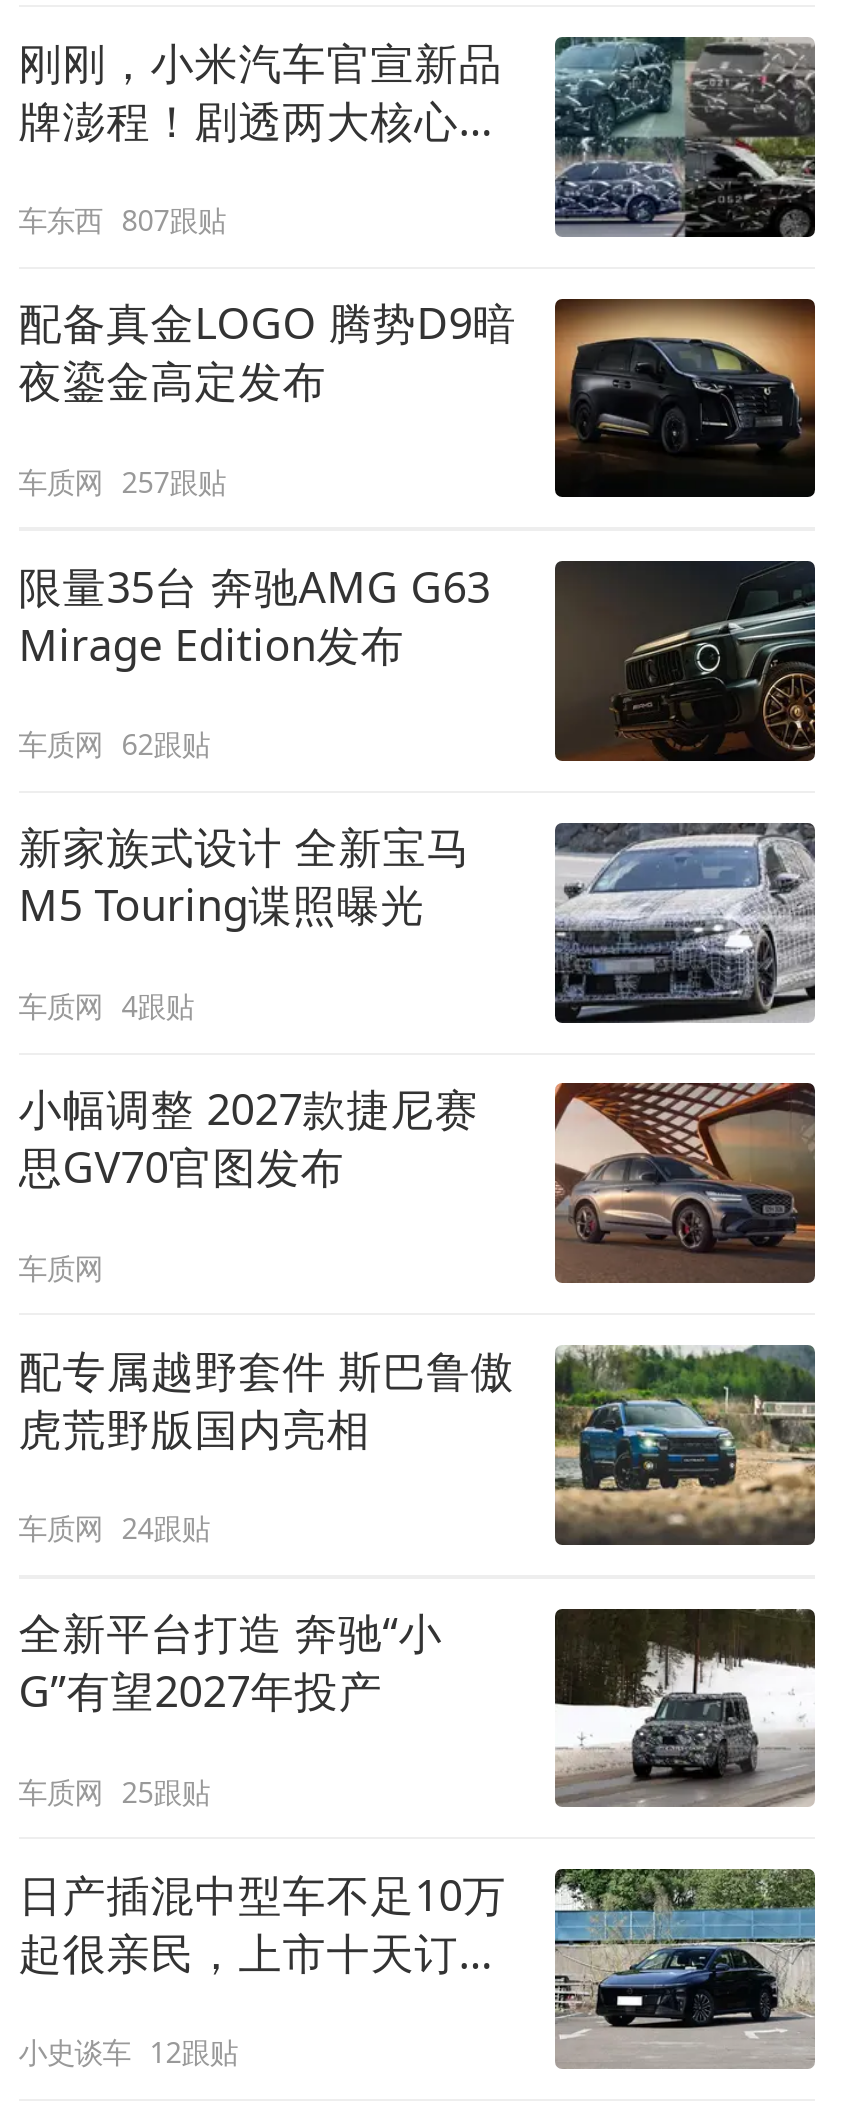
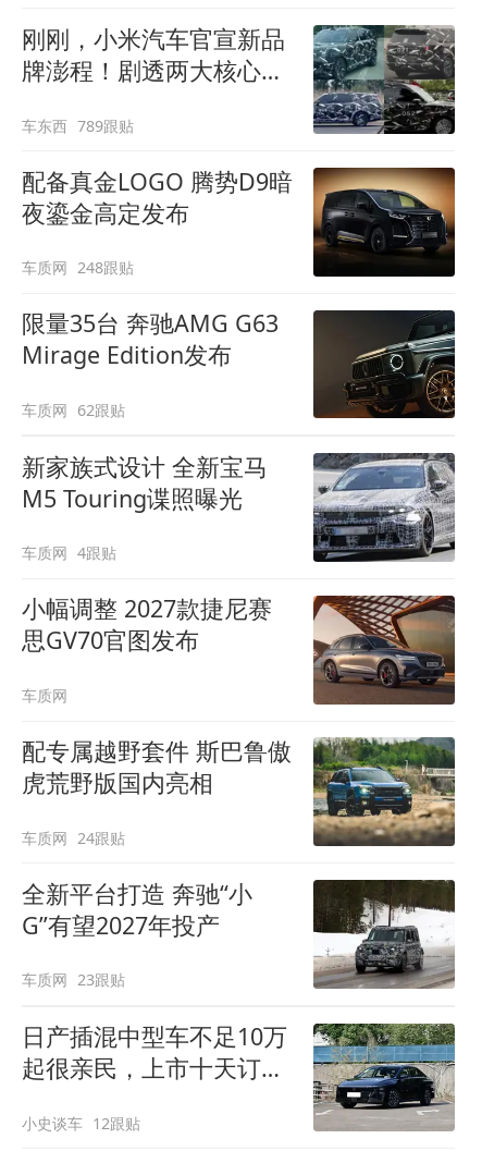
- 车东西 807跟贴
+ 车东西 789跟贴

- 车质网 257跟贴
+ 车质网 248跟贴

- 车质网 25跟贴
+ 车质网 23跟贴
